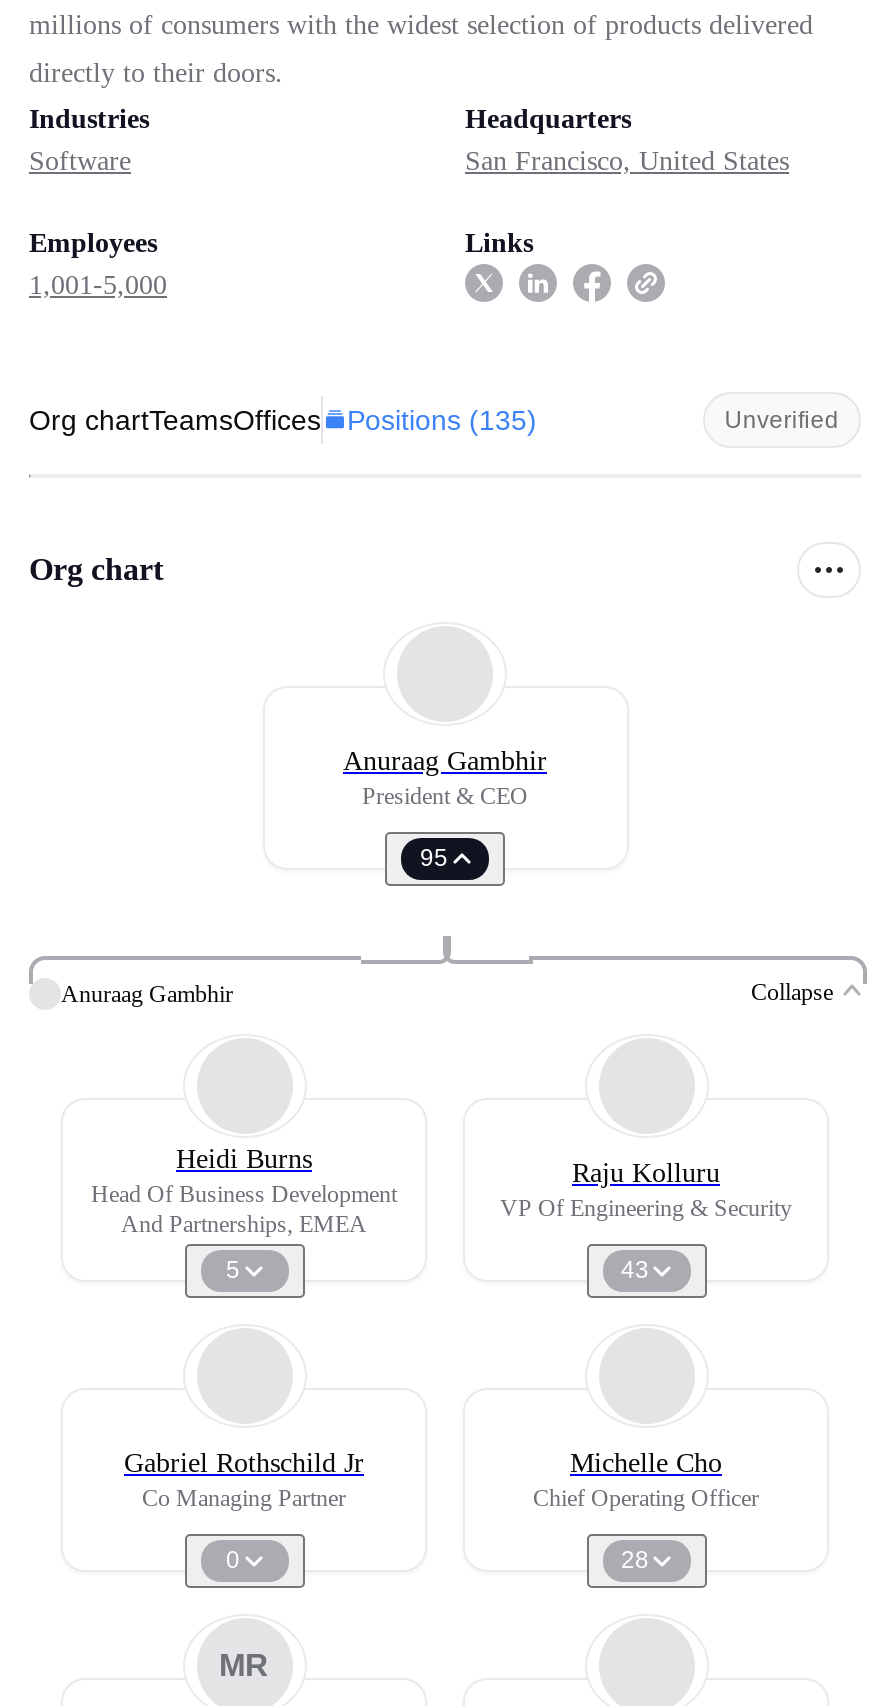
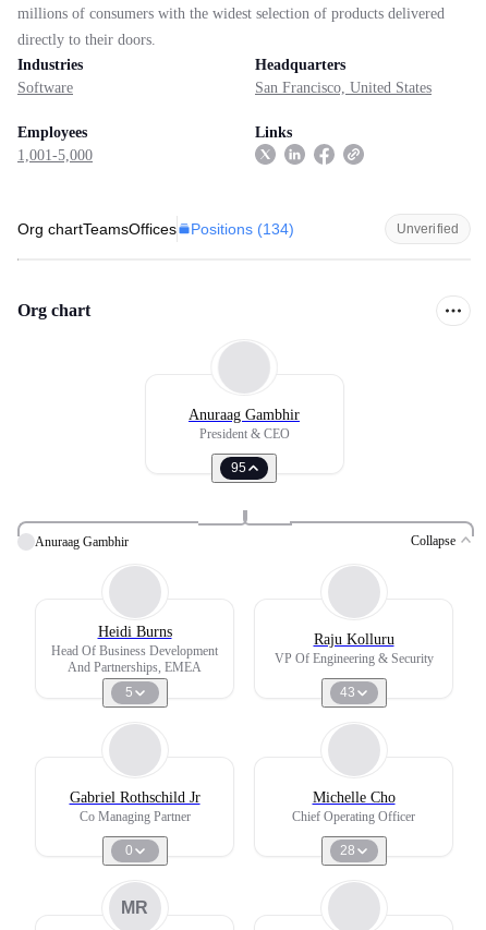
- Org chartTeamsOffices Positions (135)
+ Org chartTeamsOffices Positions (134)
